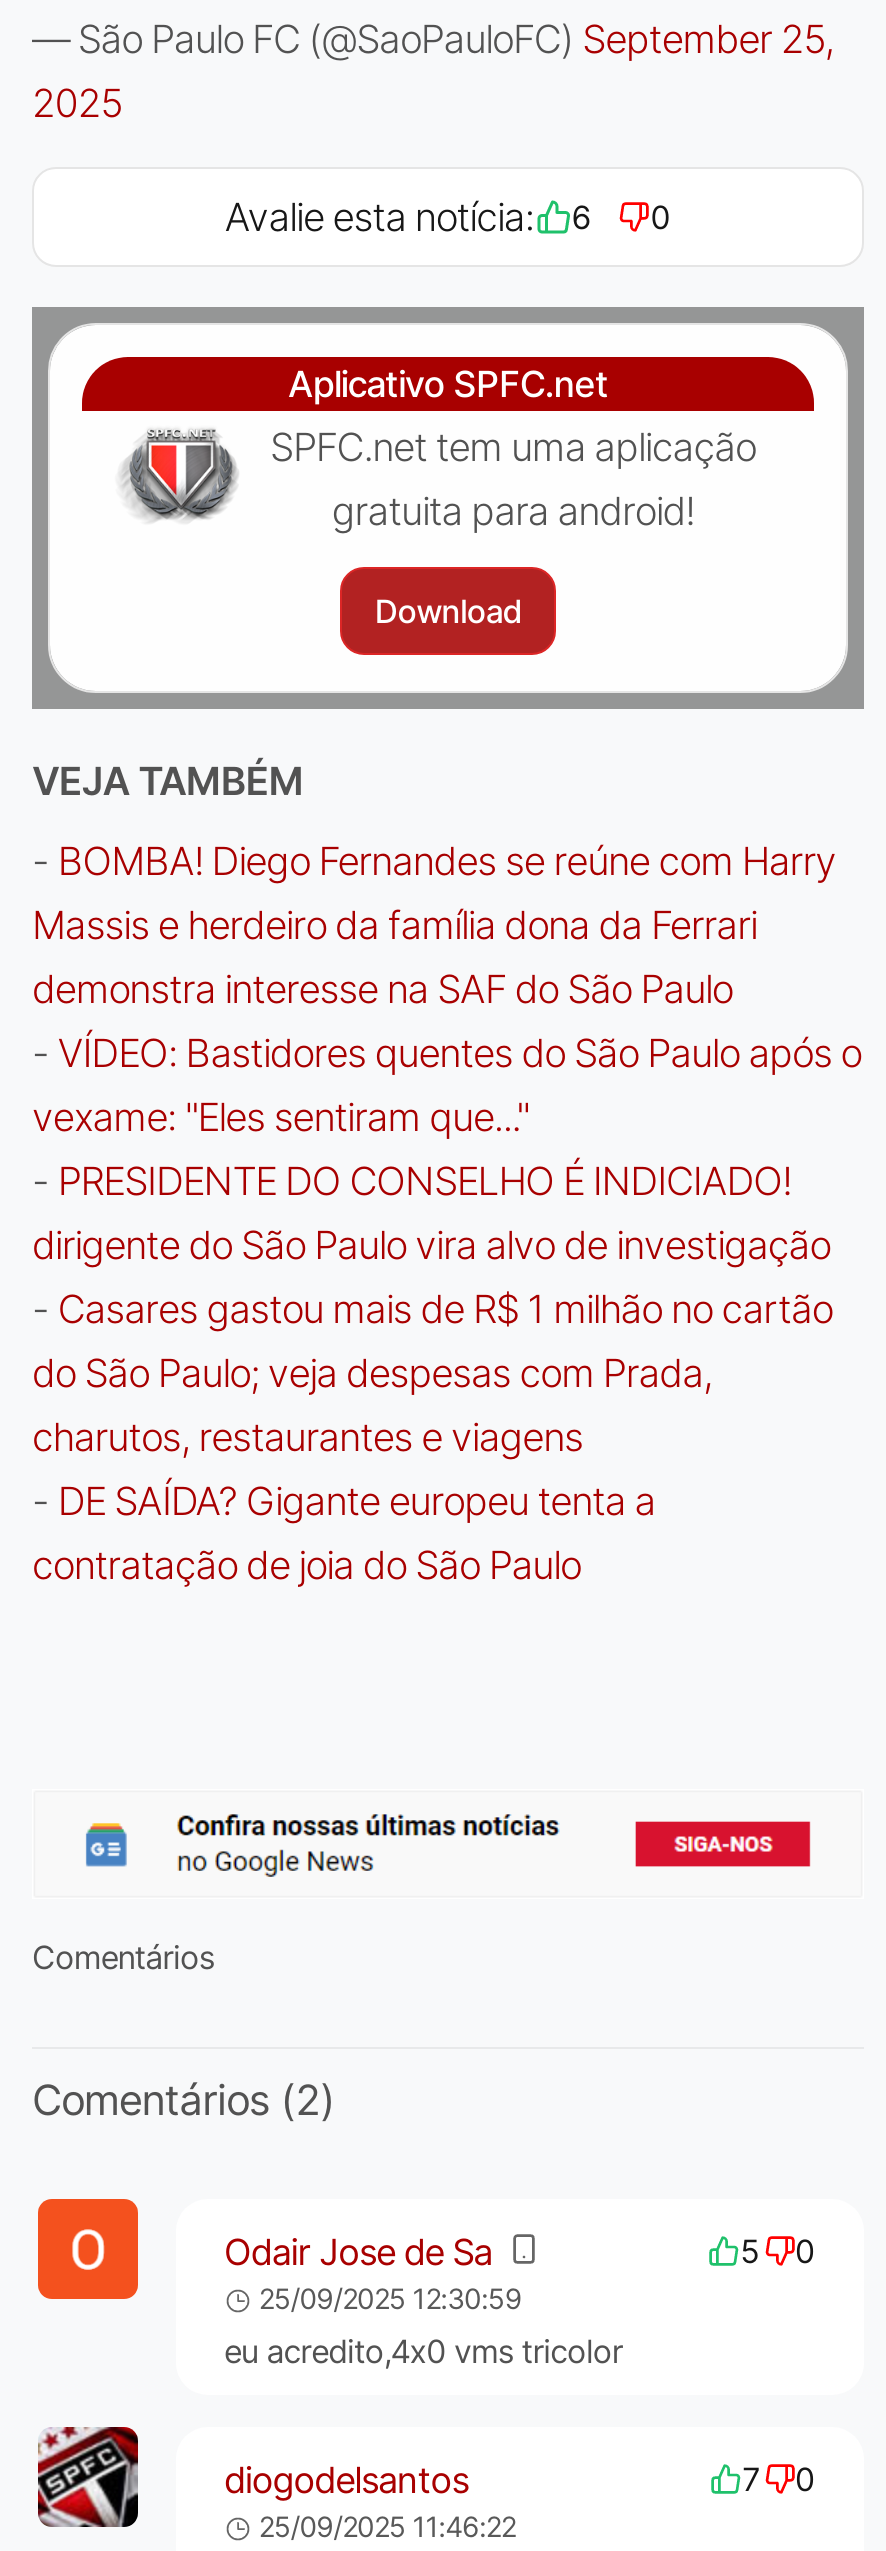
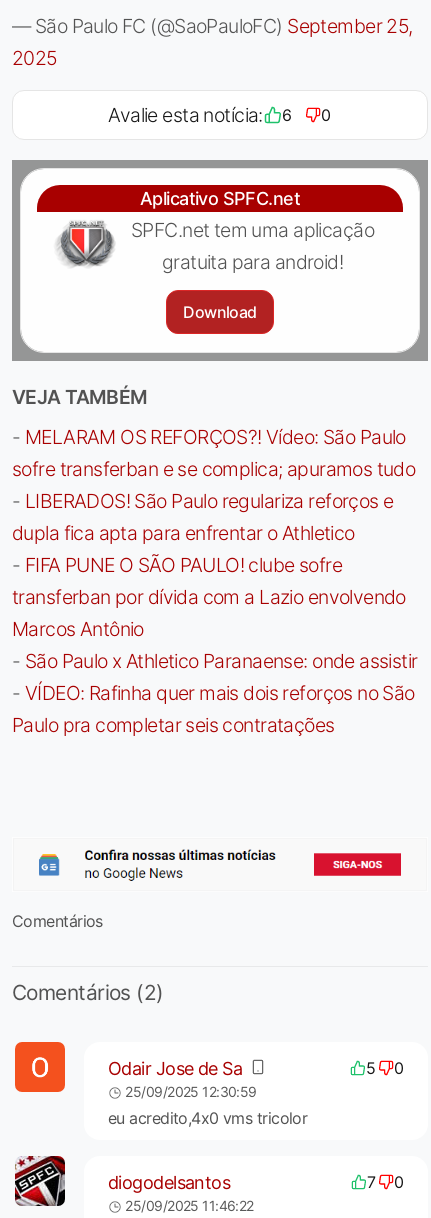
- - BOMBA! Diego Fernandes se reúne com Harry
- Massis e herdeiro da família dona da Ferrari
- demonstra interesse na SAF do São Paulo
- - VÍDEO: Bastidores quentes do São Paulo após o
- vexame: "Eles sentiram que..."
- - PRESIDENTE DO CONSELHO É INDICIADO!
- dirigente do São Paulo vira alvo de investigação
- - Casares gastou mais de R$ 1 milhão no cartão
- do São Paulo; veja despesas com Prada,
- charutos, restaurantes e viagens
- - DE SAÍDA? Gigante europeu tenta a
- contratação de joia do São Paulo
+ - MELARAM OS REFORÇOS?! Vídeo: São Paulo
+ sofre transferban e se complica; apuramos tudo
+ - LIBERADOS! São Paulo regulariza reforços e
+ dupla fica apta para enfrentar o Athletico
+ - FIFA PUNE O SÃO PAULO! clube sofre
+ transferban por dívida com a Lazio envolvendo
+ Marcos Antônio
+ - São Paulo x Athletico Paranaense: onde assistir
+ - VÍDEO: Rafinha quer mais dois reforços no São
+ Paulo pra completar seis contratações
